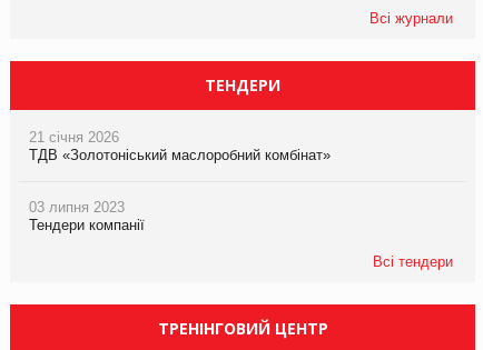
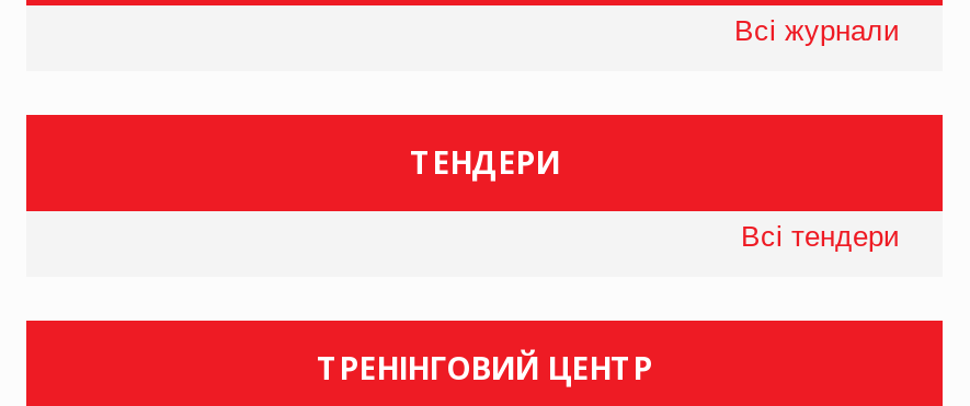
- 21 січня 2026
- ТДВ «Золотоніський маслоробний комбінат»
- 03 липня 2023
- Тендери компанії
